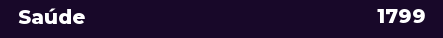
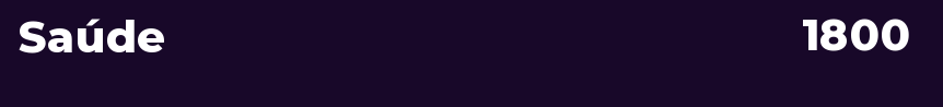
- 1799
+ 1800
